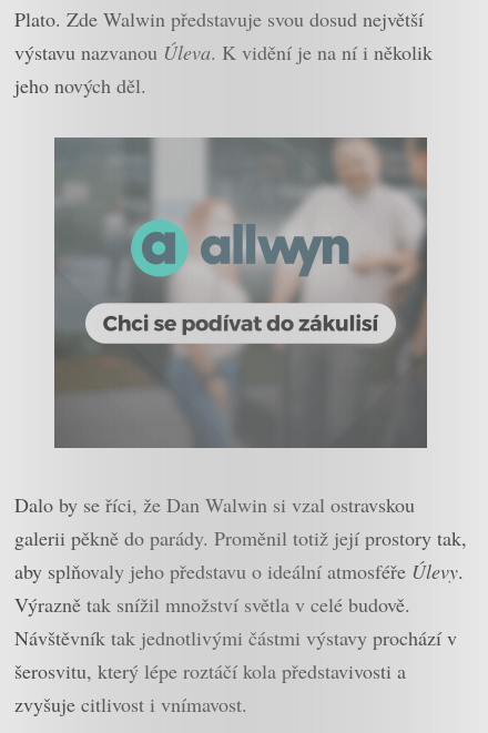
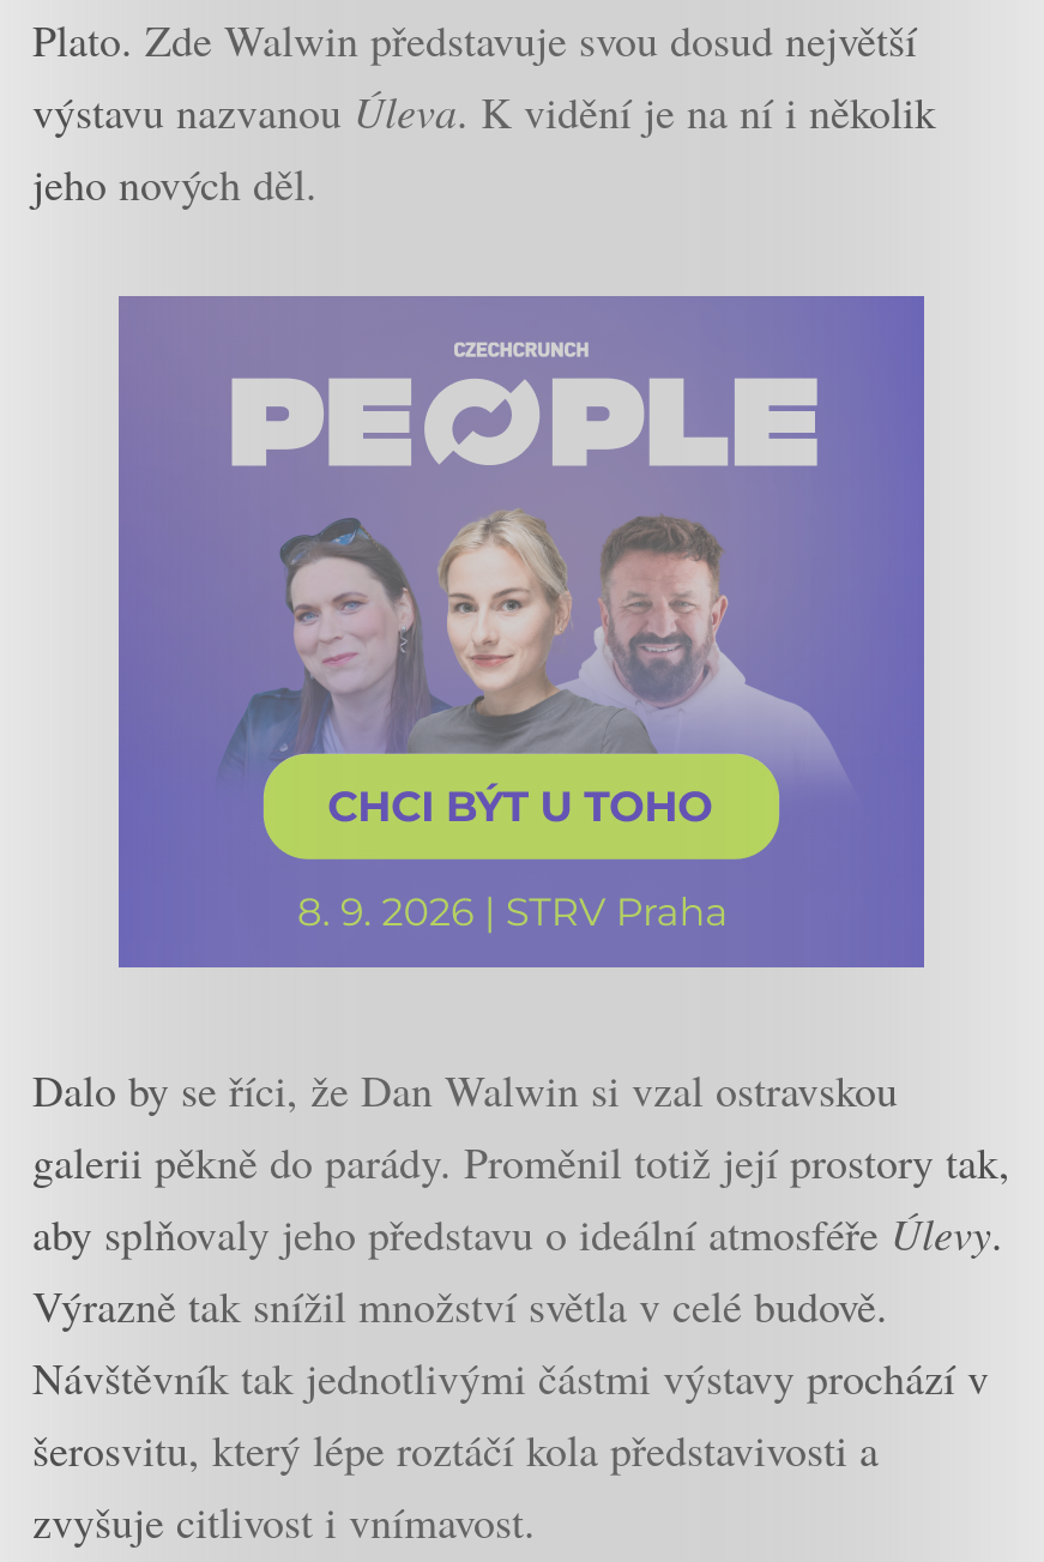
- [image]
+ [image]
